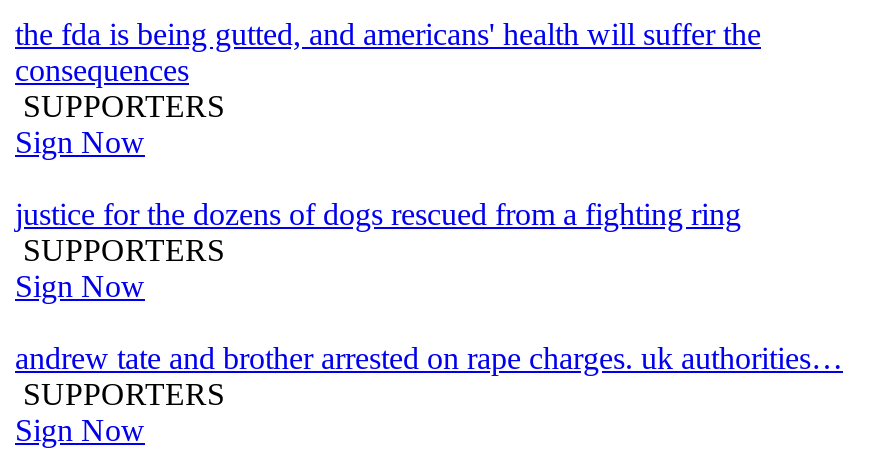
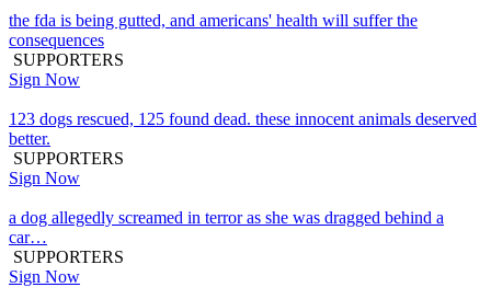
- justice for the dozens of dogs rescued from a fighting ring
+ 123 dogs rescued, 125 found dead. these innocent animals deserved
+ better.

- andrew tate and brother arrested on rape charges. uk authorities…
+ a dog allegedly screamed in terror as she was dragged behind a
+ car…
